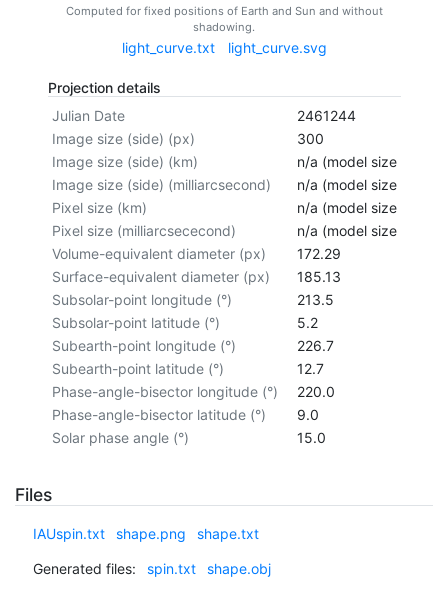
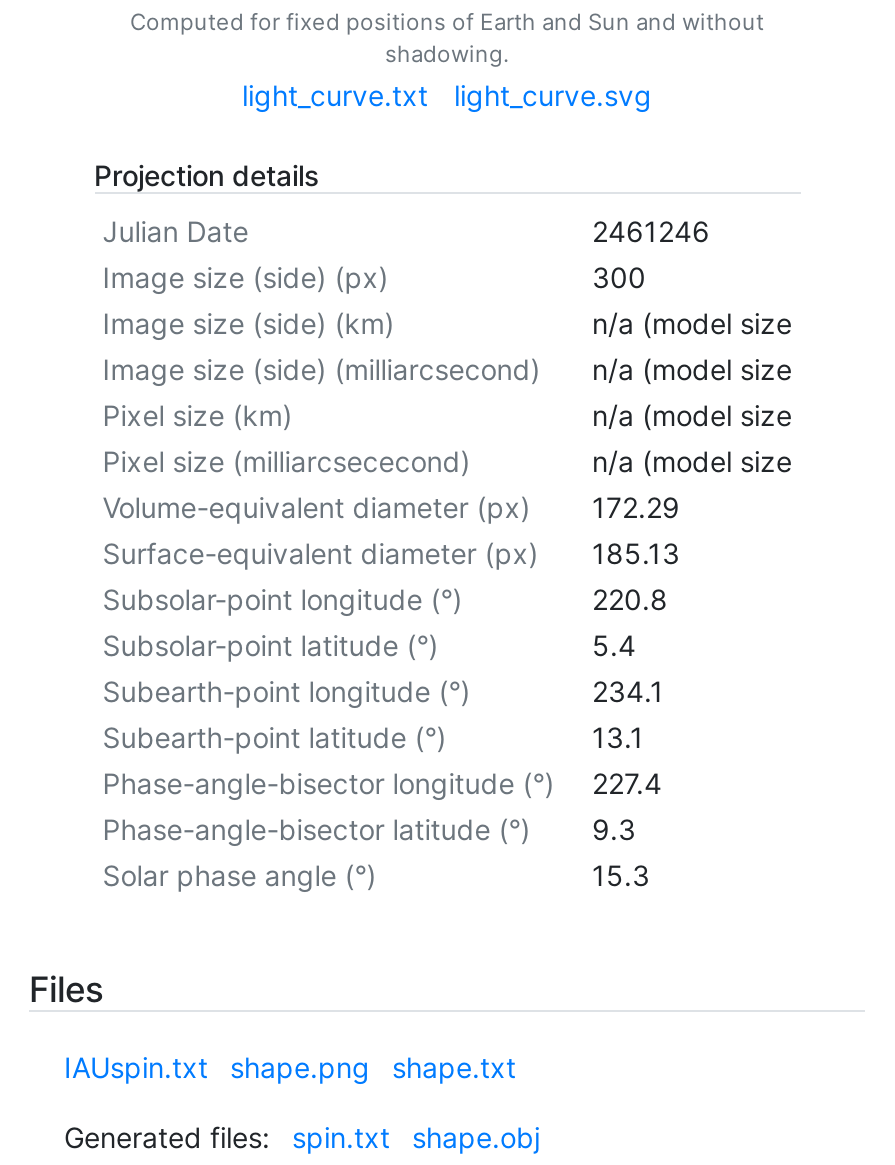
- 2461244
+ 2461246

- 213.5
+ 220.8

- 5.2
+ 5.4

- 226.7
+ 234.1

- 12.7
+ 13.1

- Phase-angle-bisector longitude (°) 220.0
+ Phase-angle-bisector longitude (°) 227.4

- Phase-angle-bisector latitude (°) 9.0
+ Phase-angle-bisector latitude (°) 9.3

- 15.0
+ 15.3
